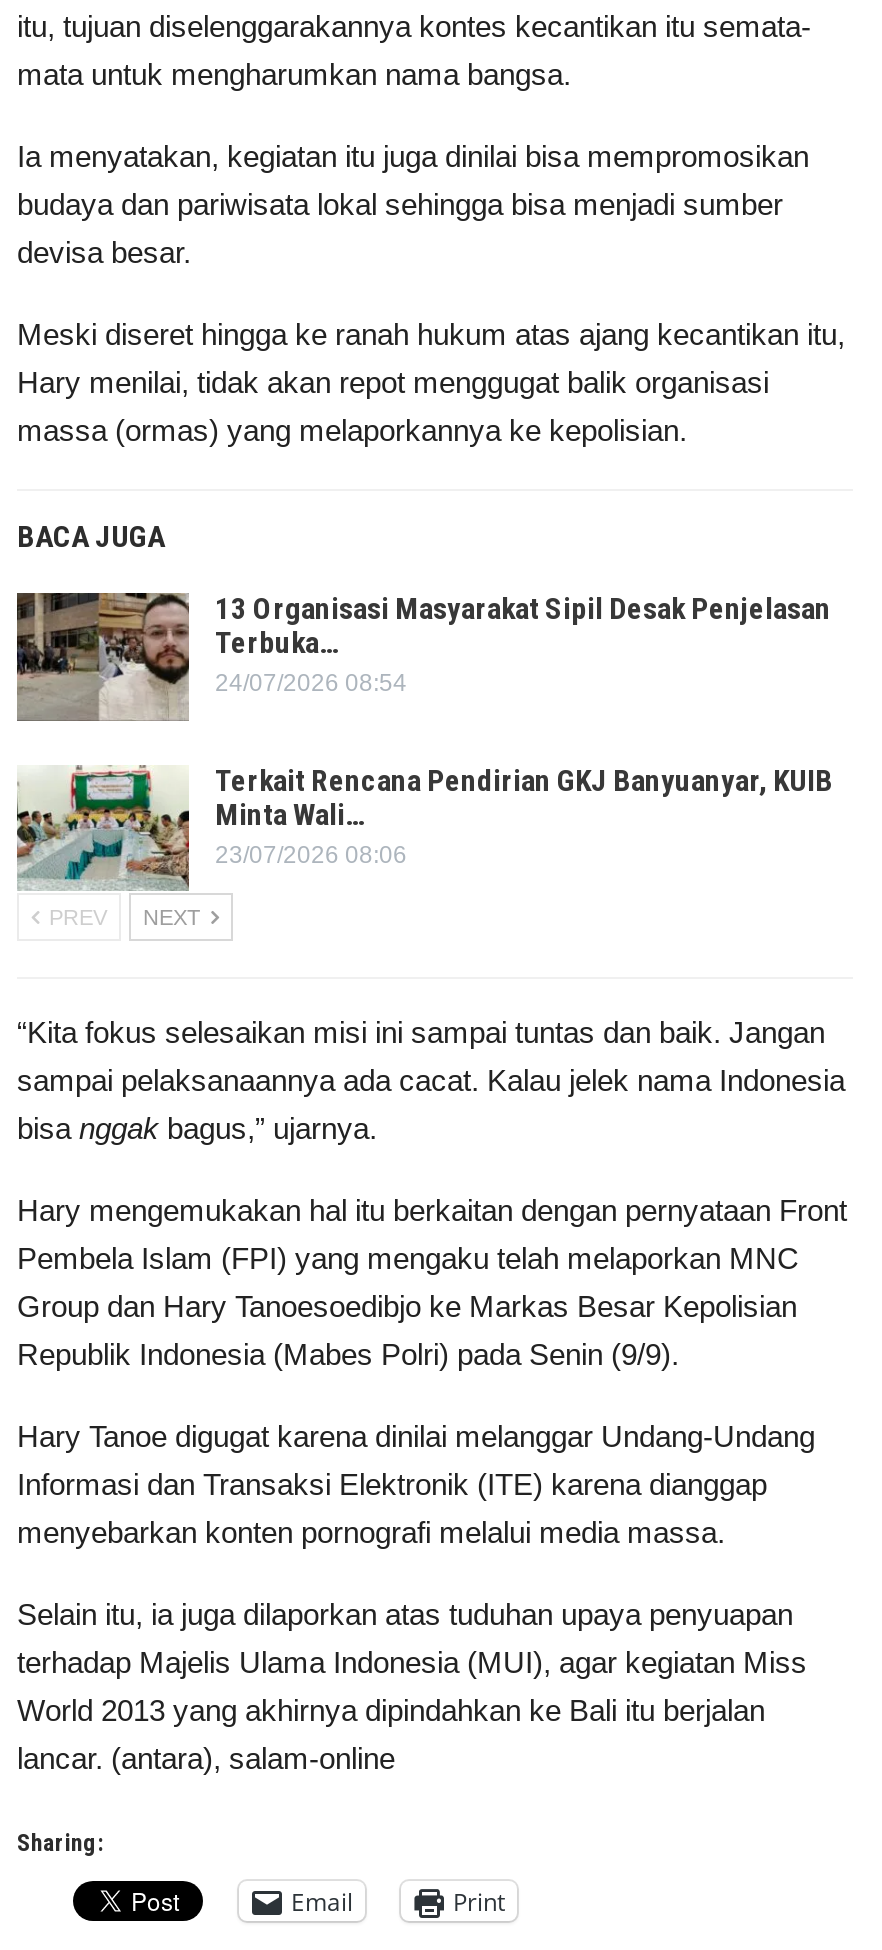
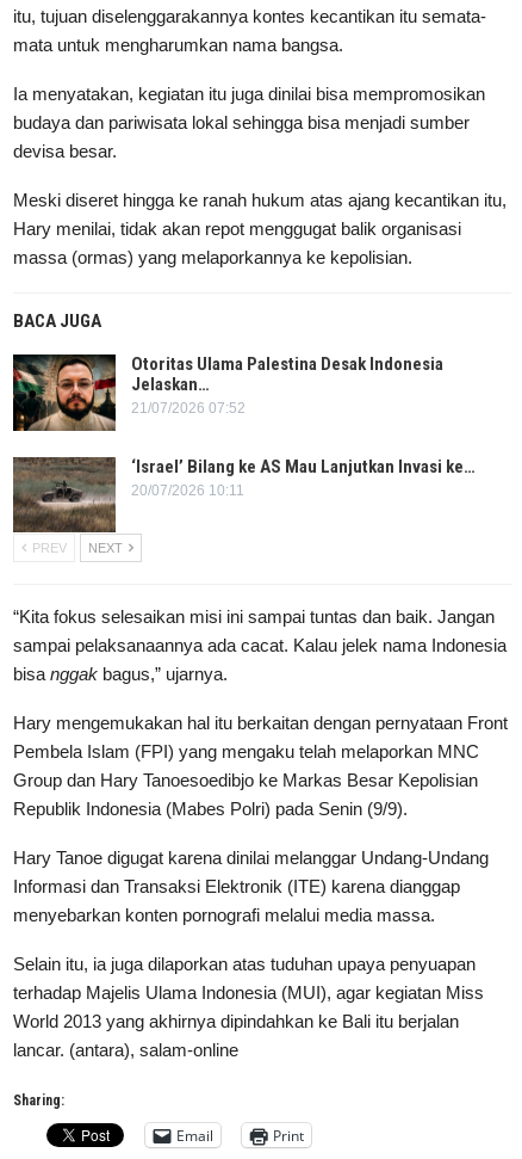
- [image]
- 13 Organisasi Masyarakat Sipil Desak Penjelasan
- Terbuka…
- 24/07/2026 08:54
+ [image]
+ Otoritas Ulama Palestina Desak Indonesia
+ Jelaskan…
+ 21/07/2026 07:52

- [image]
- Terkait Rencana Pendirian GKJ Banyuanyar, KUIB
- Minta Wali…
- 23/07/2026 08:06
+ [image]
+ ‘Israel’ Bilang ke AS Mau Lanjutkan Invasi ke…
+ 20/07/2026 10:11
